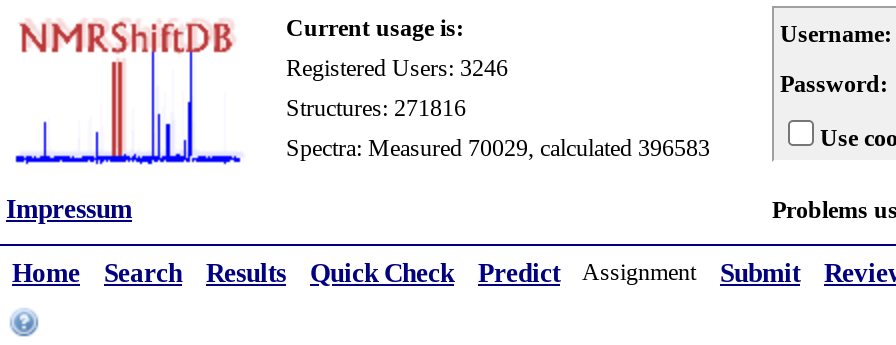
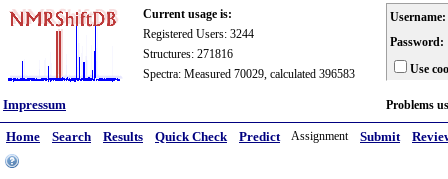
- Registered Users: 3246
+ Registered Users: 3244
